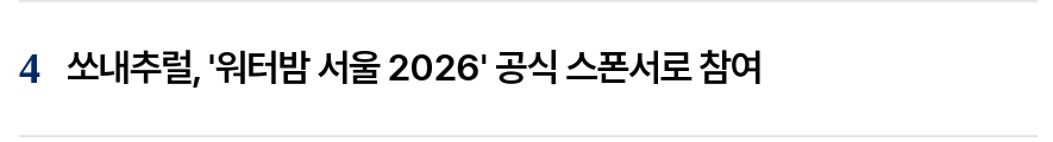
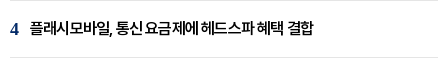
- 쏘내추럴, '워터밤 서울 2026' 공식 스폰서로 참여
+ 플래시모바일, 통신 요금제에 헤드스파 혜택 결합
